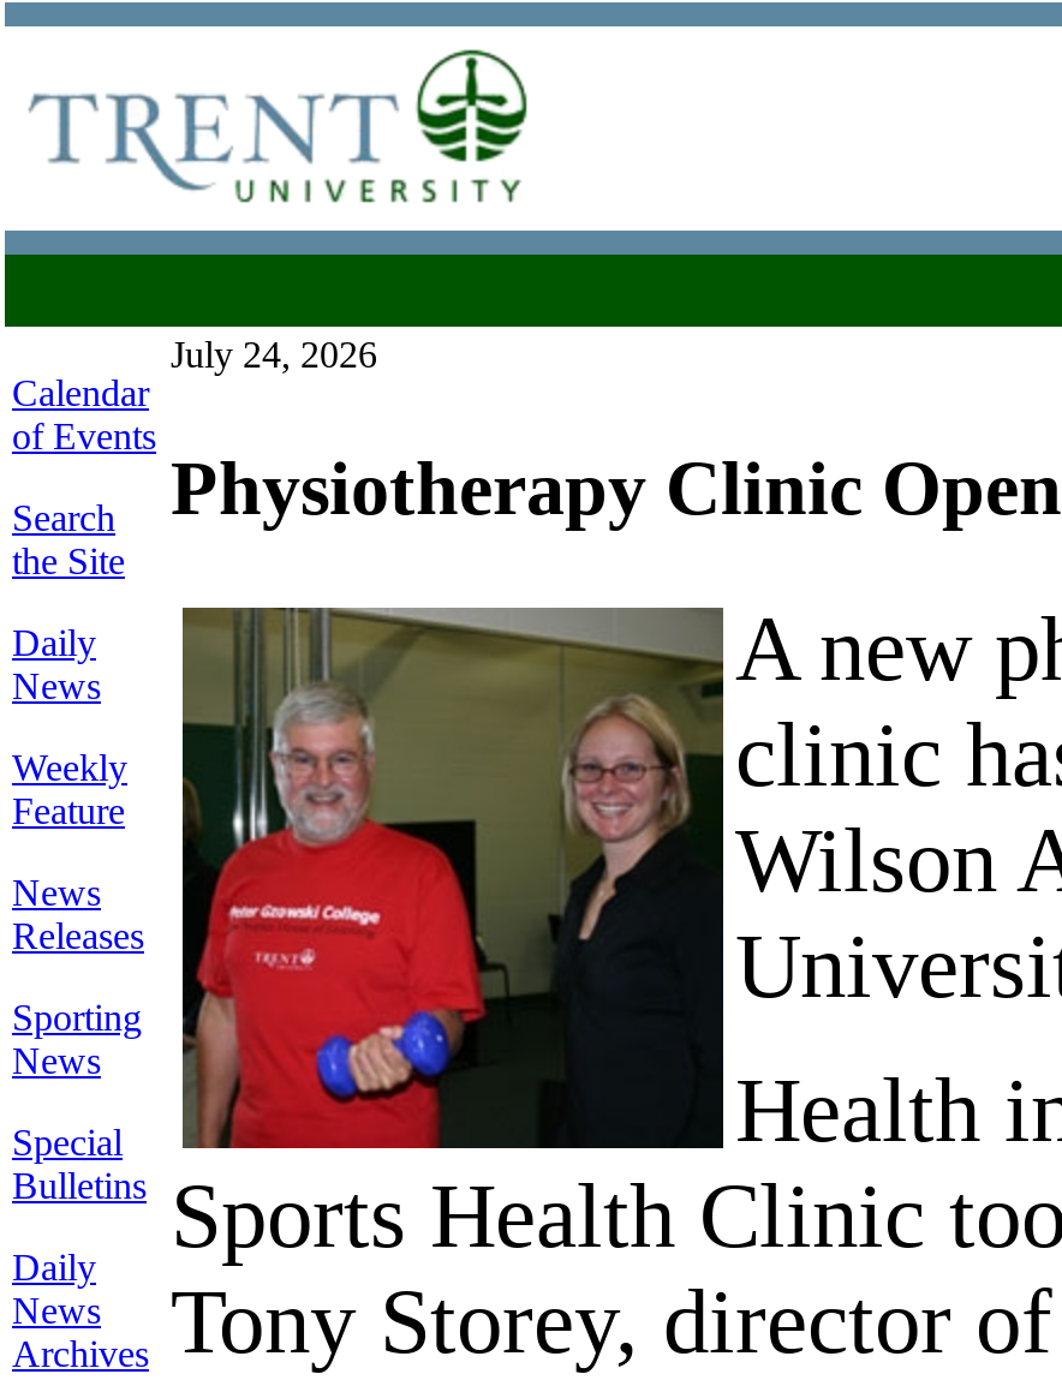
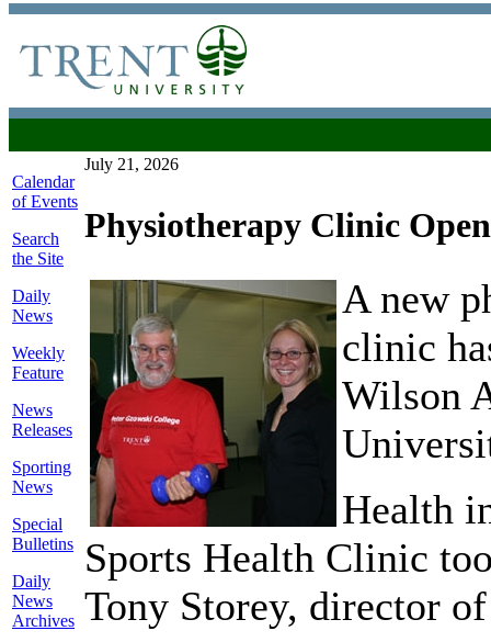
- July 24, 2026
+ July 21, 2026
